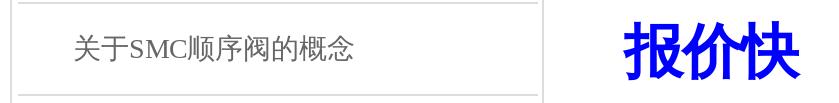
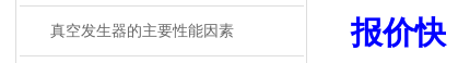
- 关于SMC顺序阀的概念
+ 真空发生器的主要性能因素
